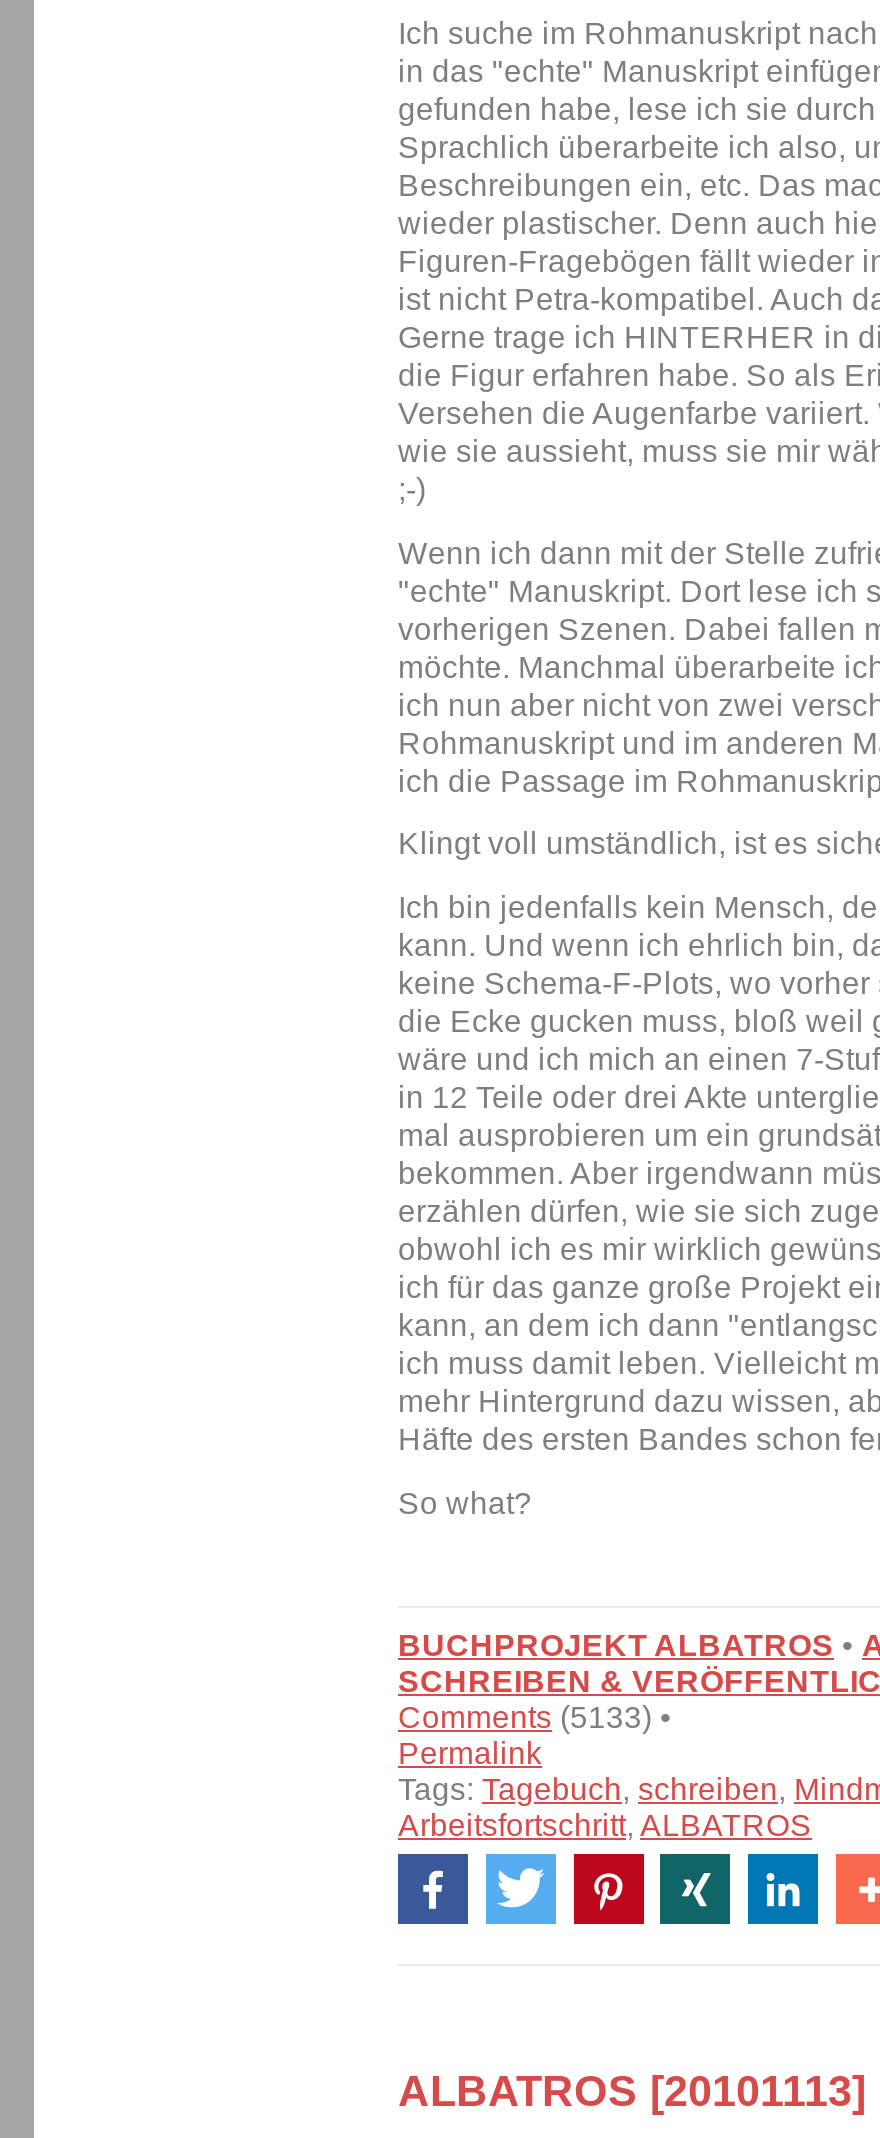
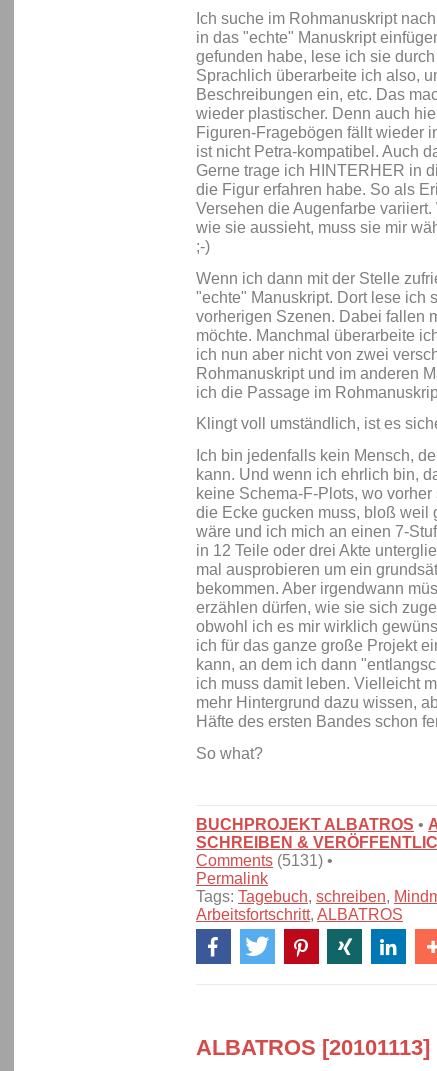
- Comments (5133) •
+ Comments (5131) •
